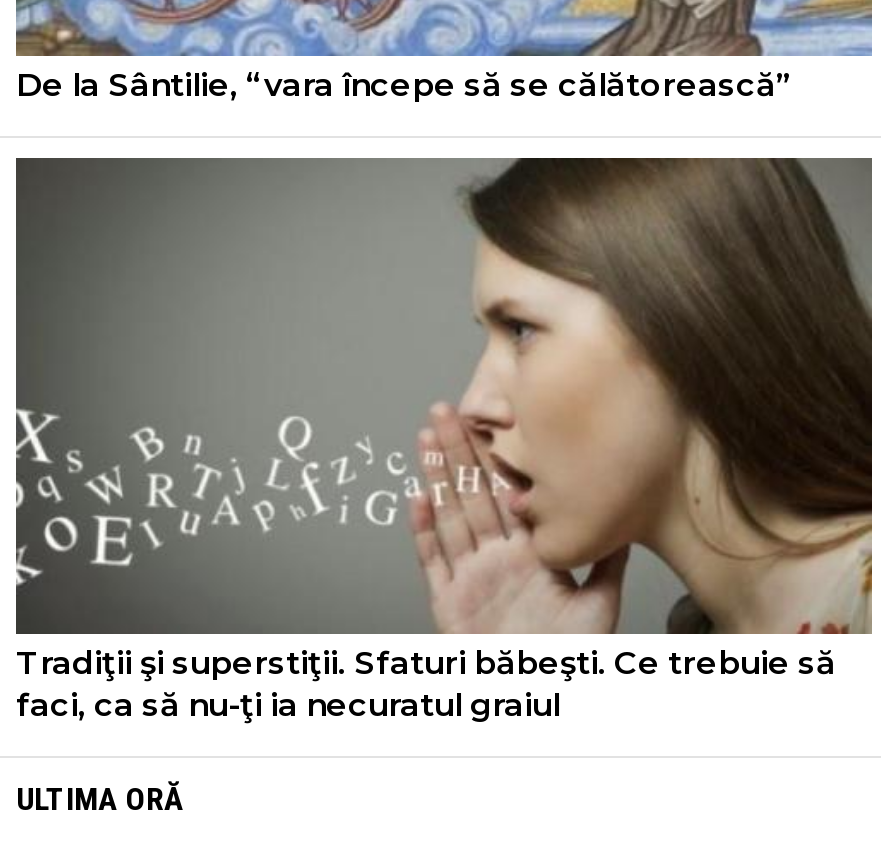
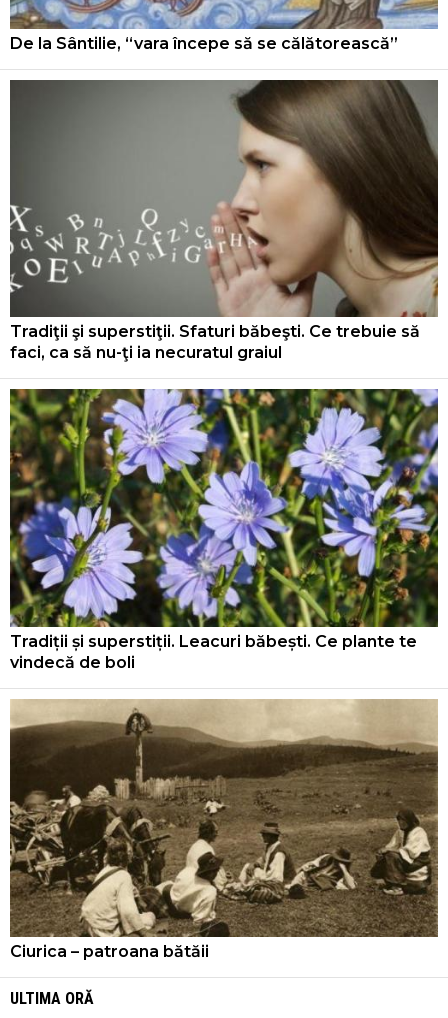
+ [image]
+ Tradiții și superstiții. Leacuri băbești. Ce plante te
+ vindecă de boli

+ [image]
+ Ciurica – patroana bătăii
